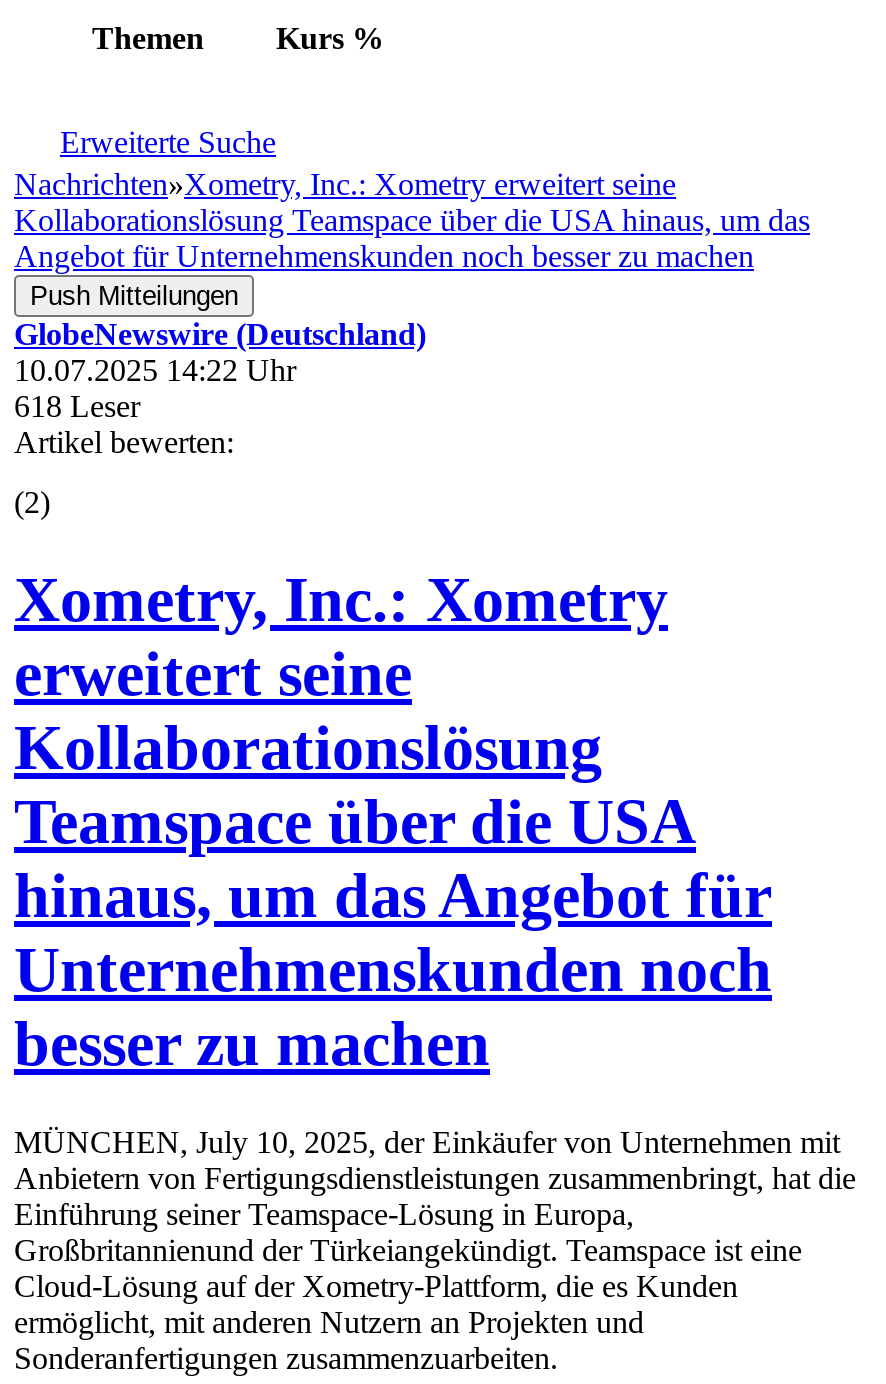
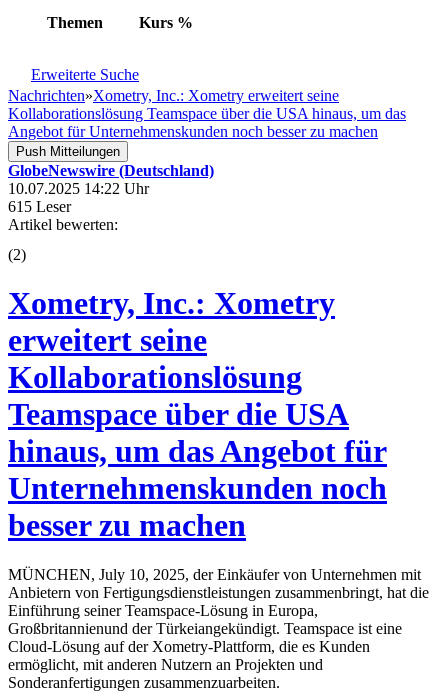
- 618 Leser
+ 615 Leser
